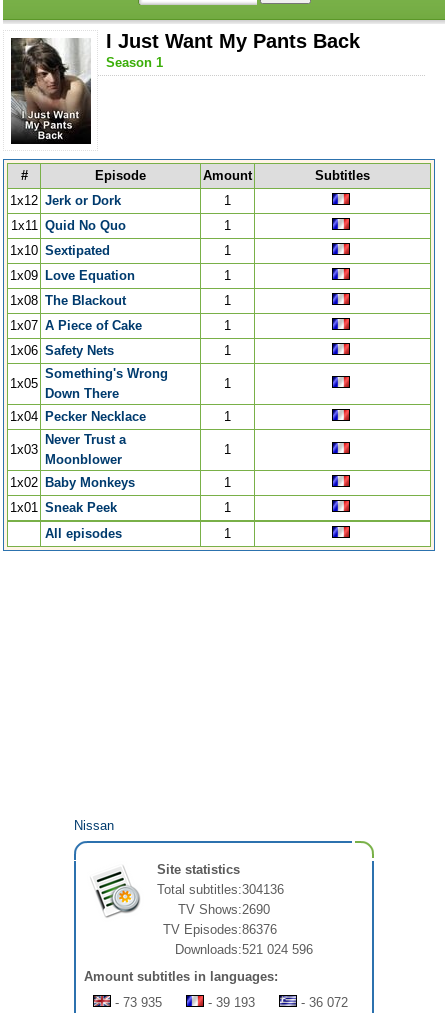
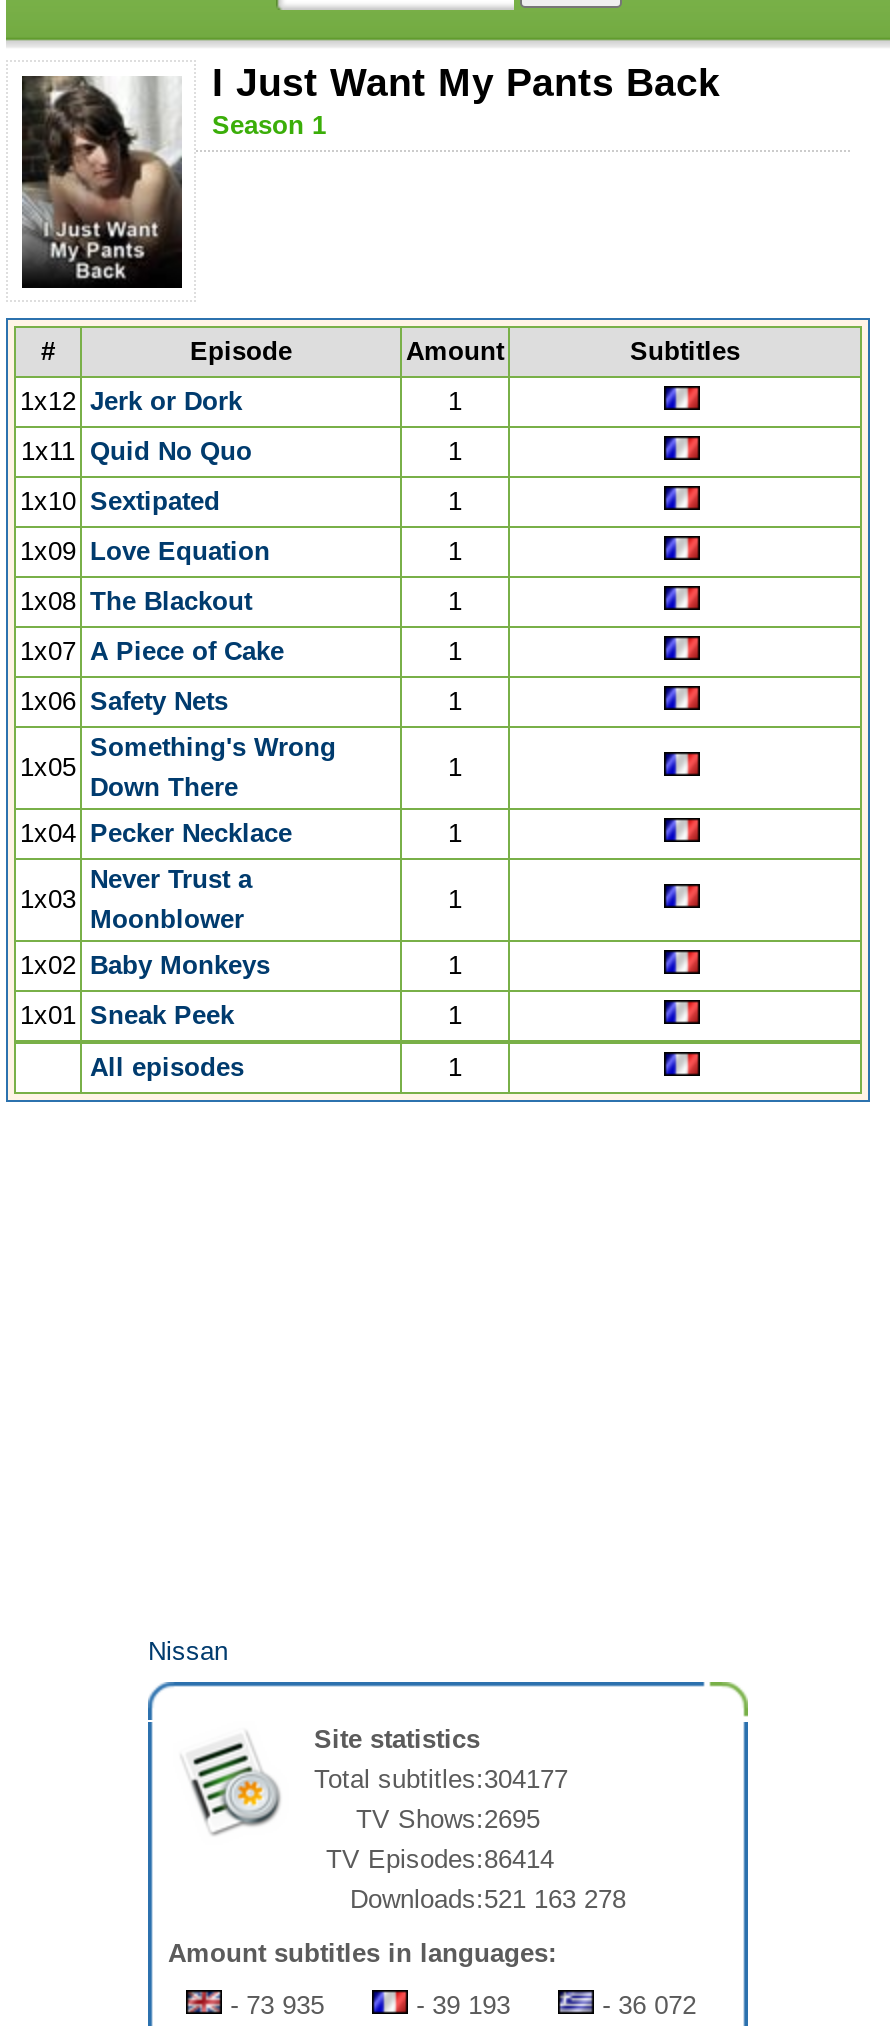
- Total subtitles:304136
+ Total subtitles:304177

- TV Shows:2690
+ TV Shows:2695

- TV Episodes:86376
+ TV Episodes:86414

- Downloads:521 024 596
+ Downloads:521 163 278
